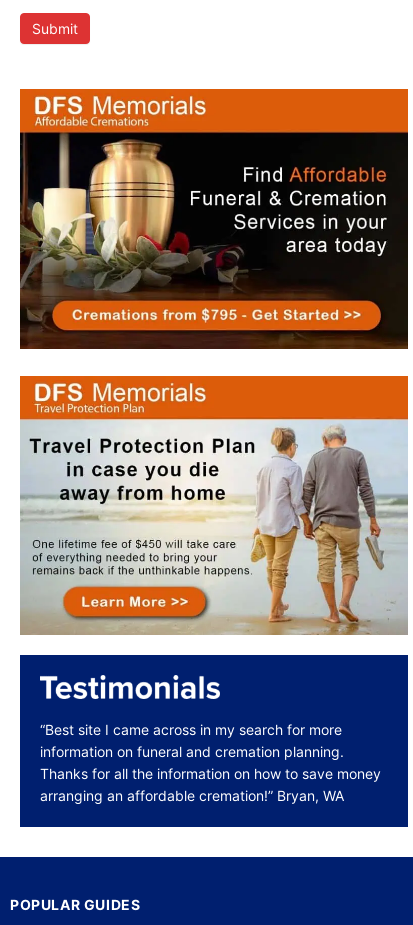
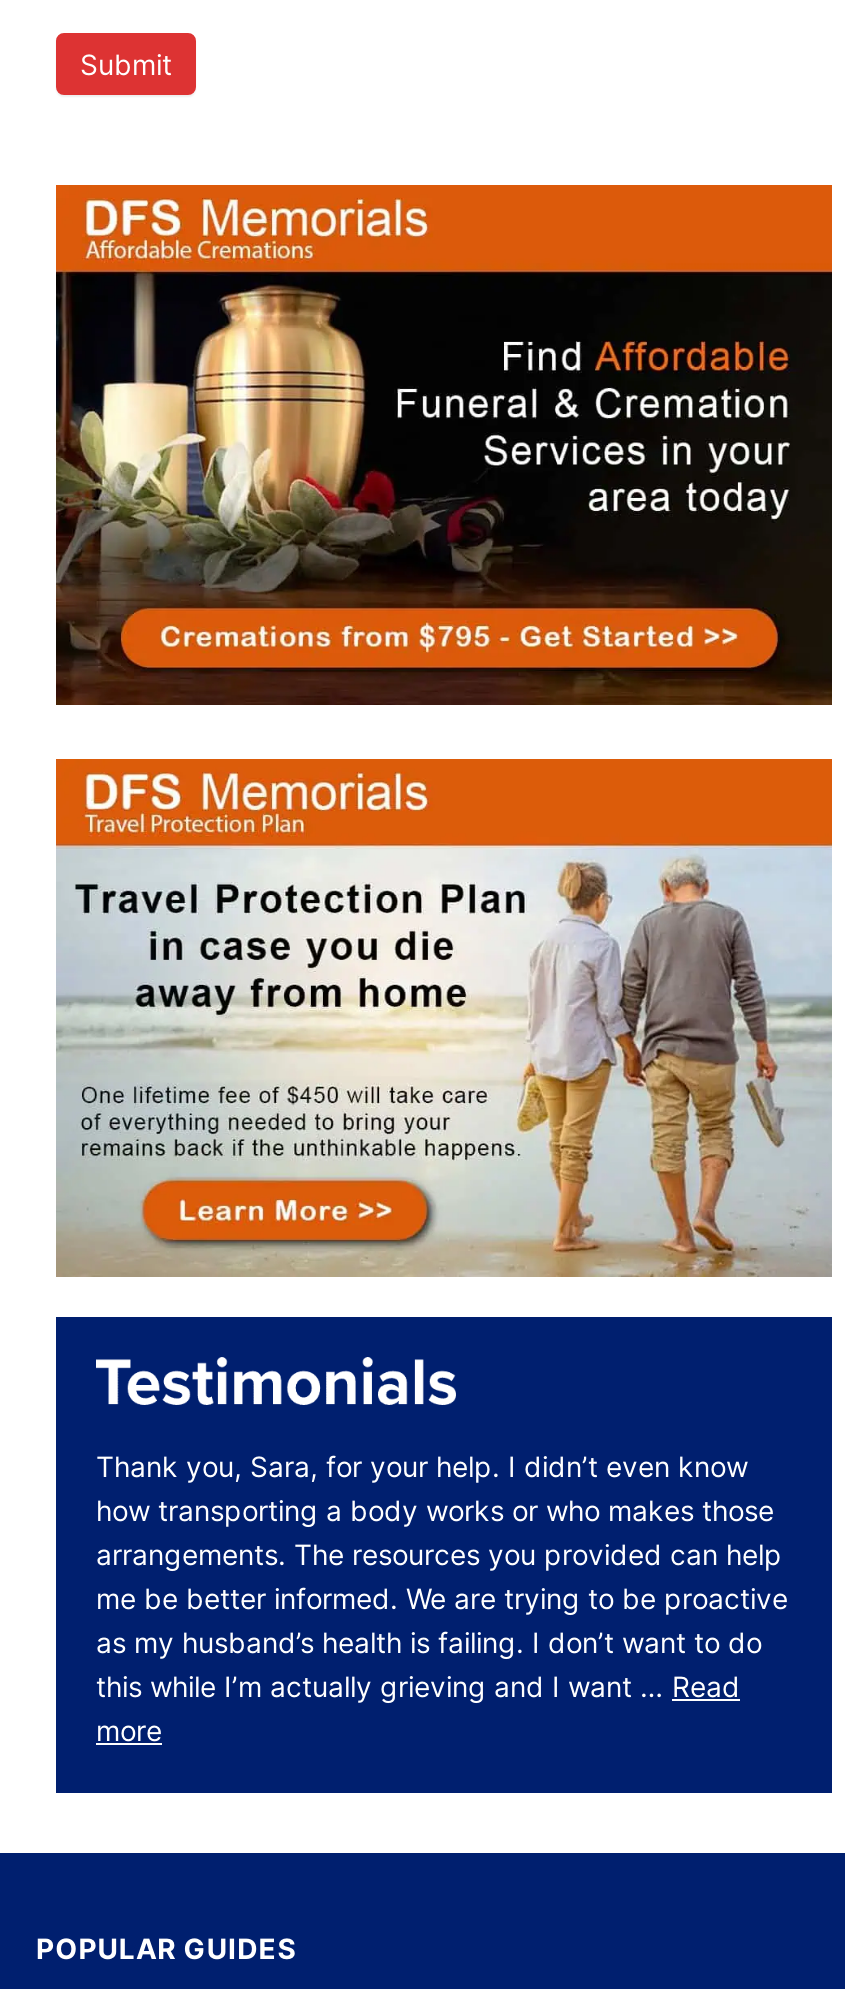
- “Best site I came across in my search for more
- information on funeral and cremation planning.
- Thanks for all the information on how to save money
- arranging an affordable cremation!” Bryan, WA
+ Thank you, Sara, for your help. I didn’t even know
+ how transporting a body works or who makes those
+ arrangements. The resources you provided can help
+ me be better informed. We are trying to be proactive
+ as my husband’s health is failing. I don’t want to do
+ this while I’m actually grieving and I want … Read
+ more
